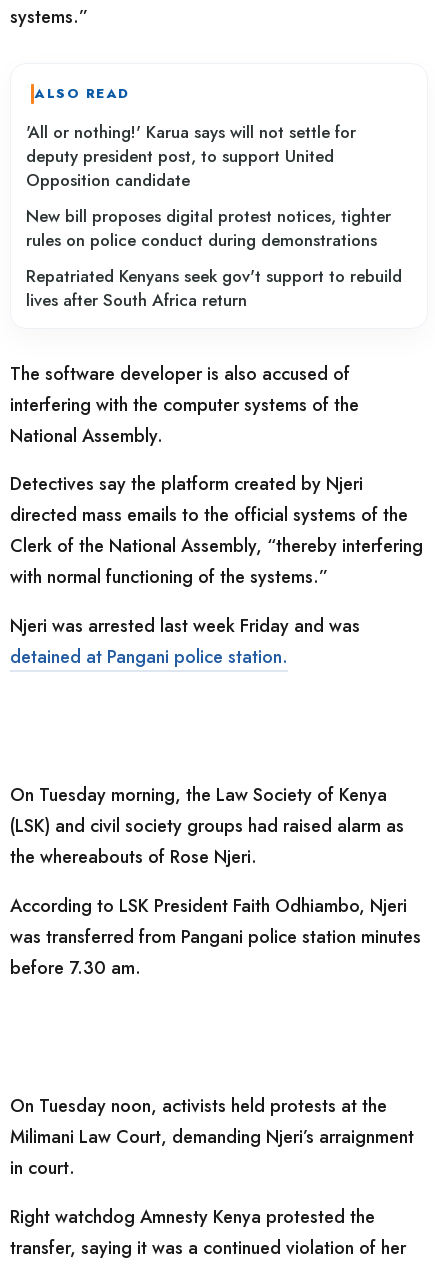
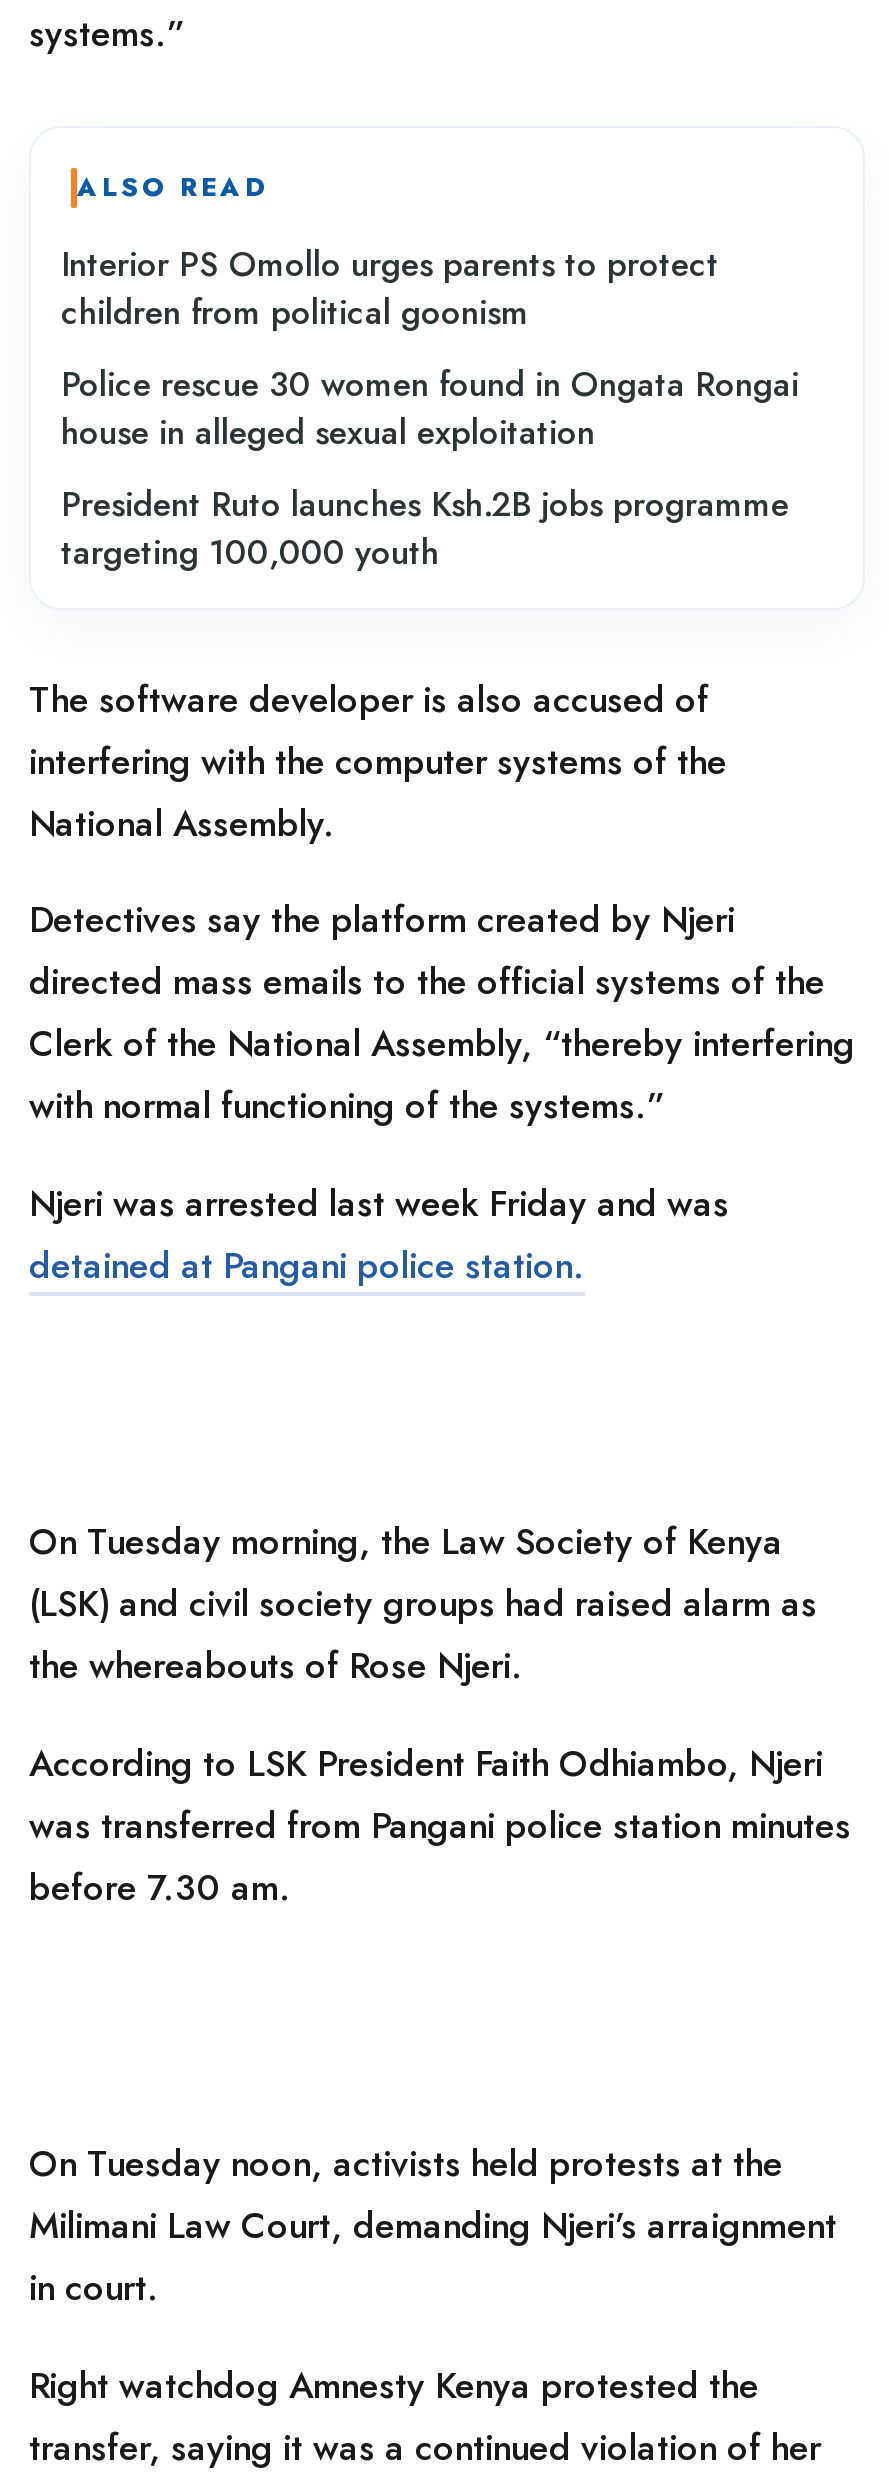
- 'All or nothing!' Karua says will not settle for
- deputy president post, to support United
- Opposition candidate
+ Interior PS Omollo urges parents to protect
+ children from political goonism

- New bill proposes digital protest notices, tighter
- rules on police conduct during demonstrations
+ Police rescue 30 women found in Ongata Rongai
+ house in alleged sexual exploitation

- Repatriated Kenyans seek gov't support to rebuild
- lives after South Africa return
+ President Ruto launches Ksh.2B jobs programme
+ targeting 100,000 youth
